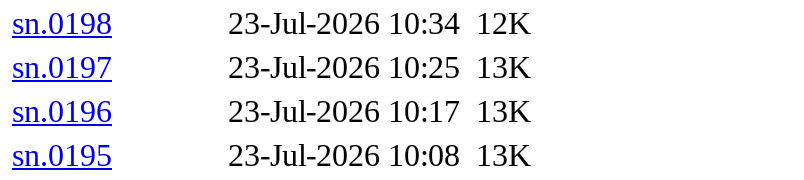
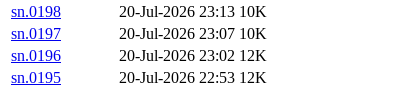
- 23-Jul-2026 10:34 12K
+ 20-Jul-2026 23:13 10K

- 23-Jul-2026 10:25 13K
+ 20-Jul-2026 23:07 10K

- 23-Jul-2026 10:17 13K
+ 20-Jul-2026 23:02 12K

- 23-Jul-2026 10:08 13K
+ 20-Jul-2026 22:53 12K
